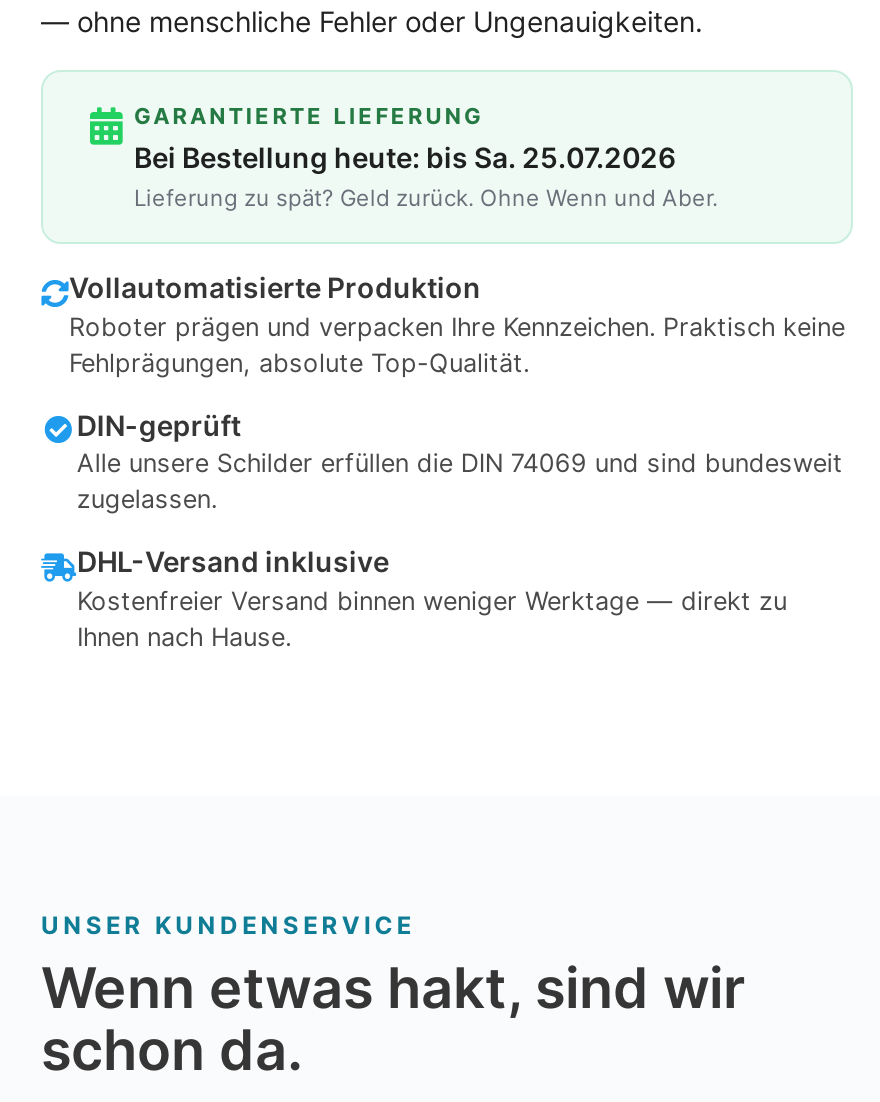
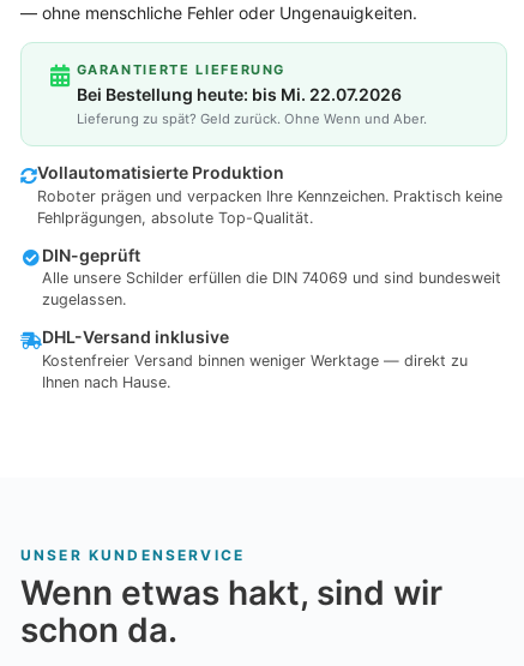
- Bei Bestellung heute: bis Sa. 25.07.2026
+ Bei Bestellung heute: bis Mi. 22.07.2026
